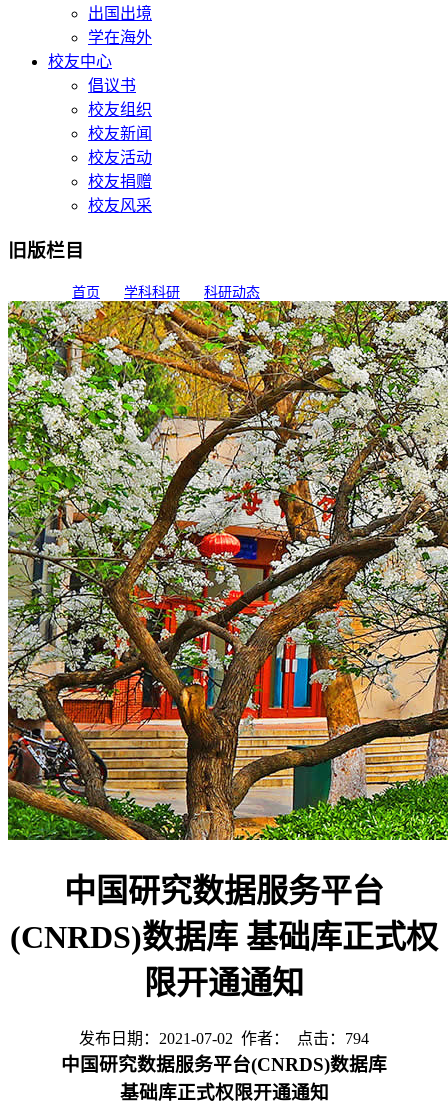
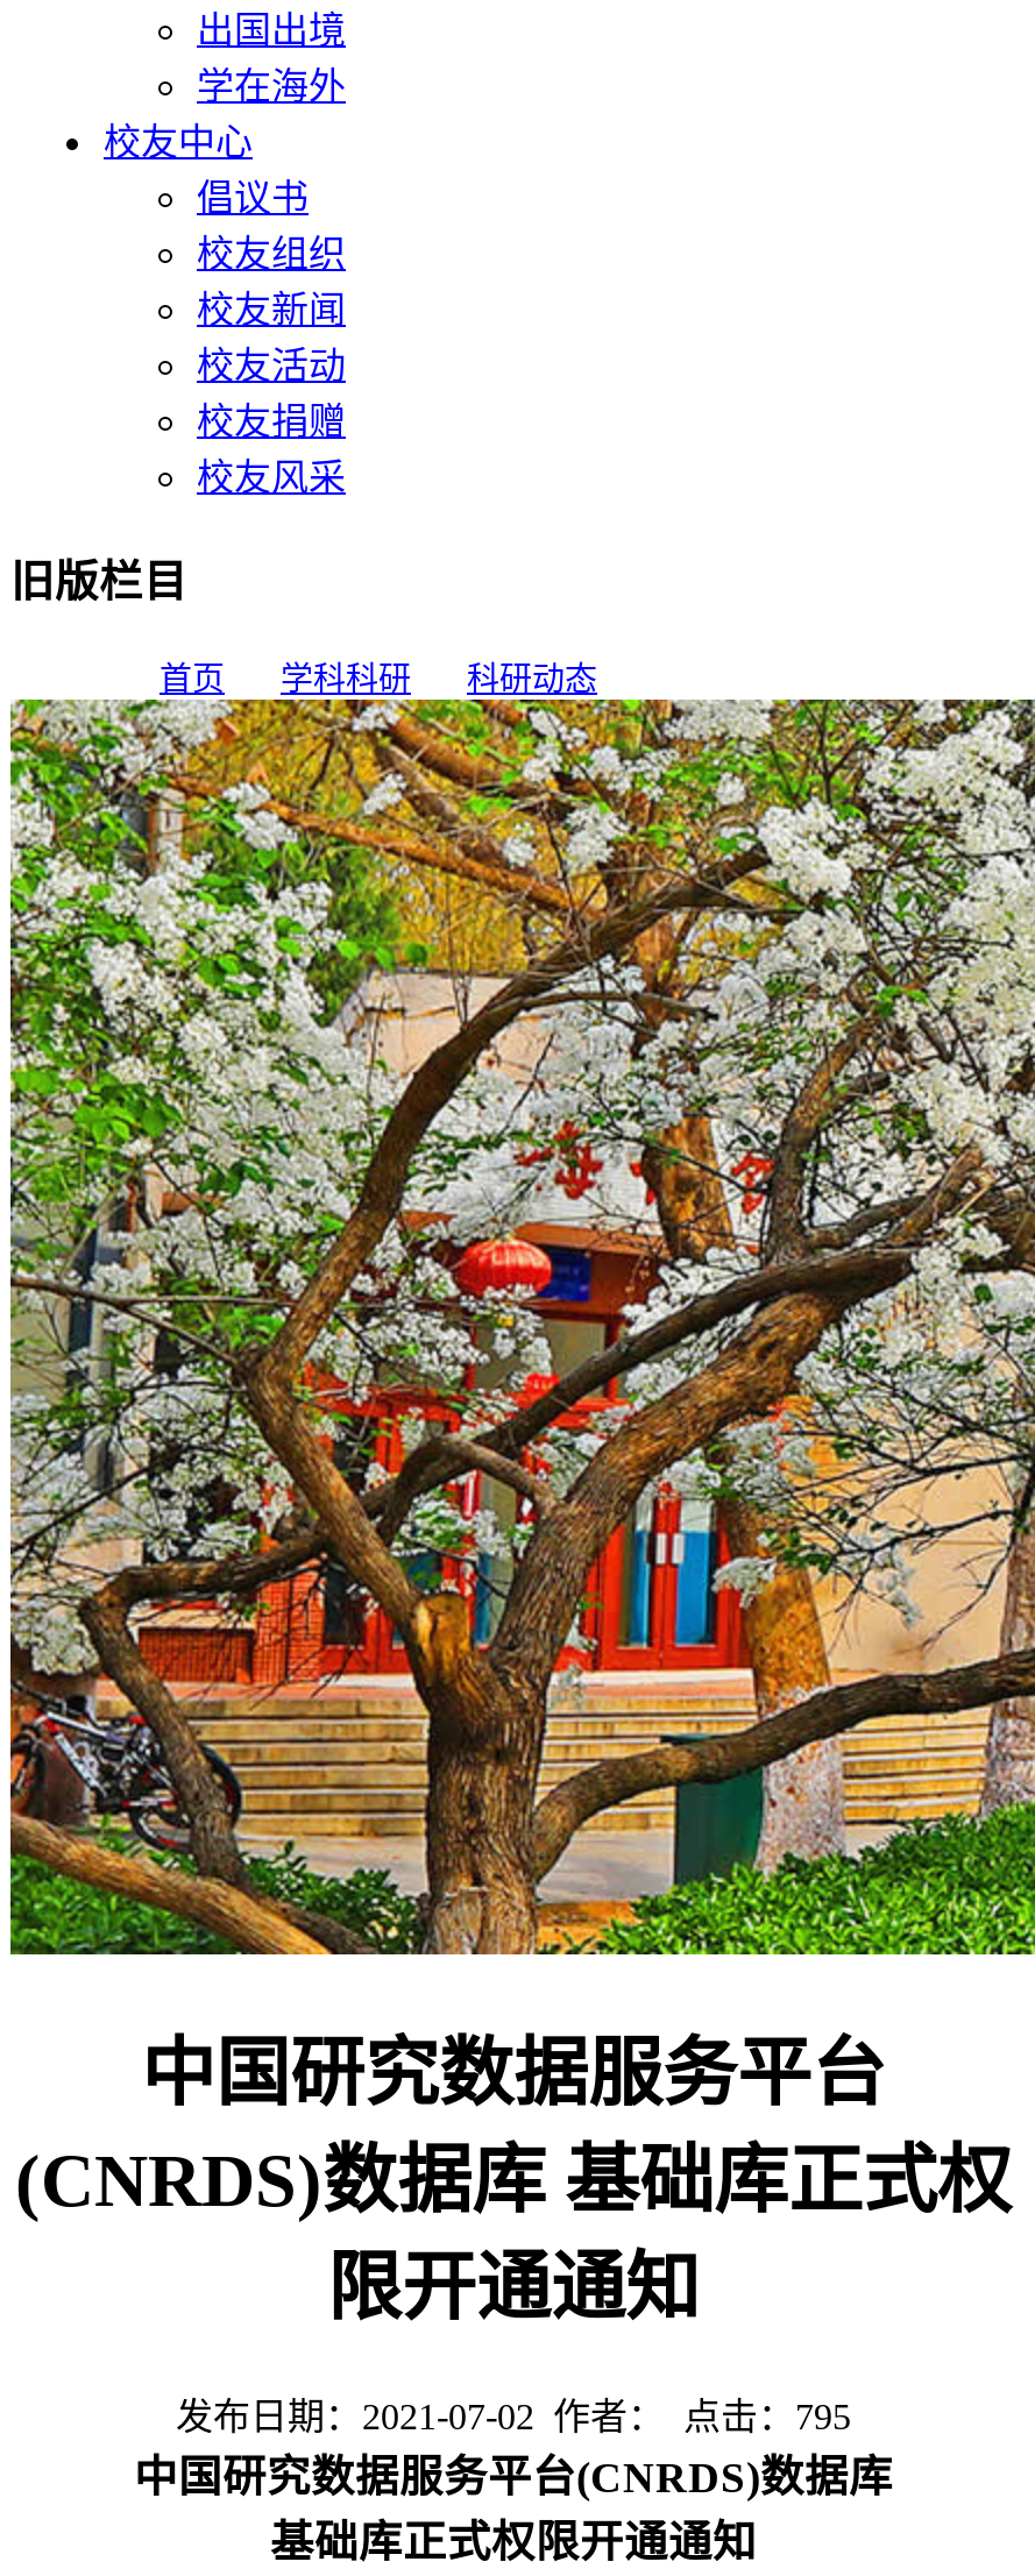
- 发布日期：2021-07-02 作者： 点击：794
+ 发布日期：2021-07-02 作者： 点击：795
